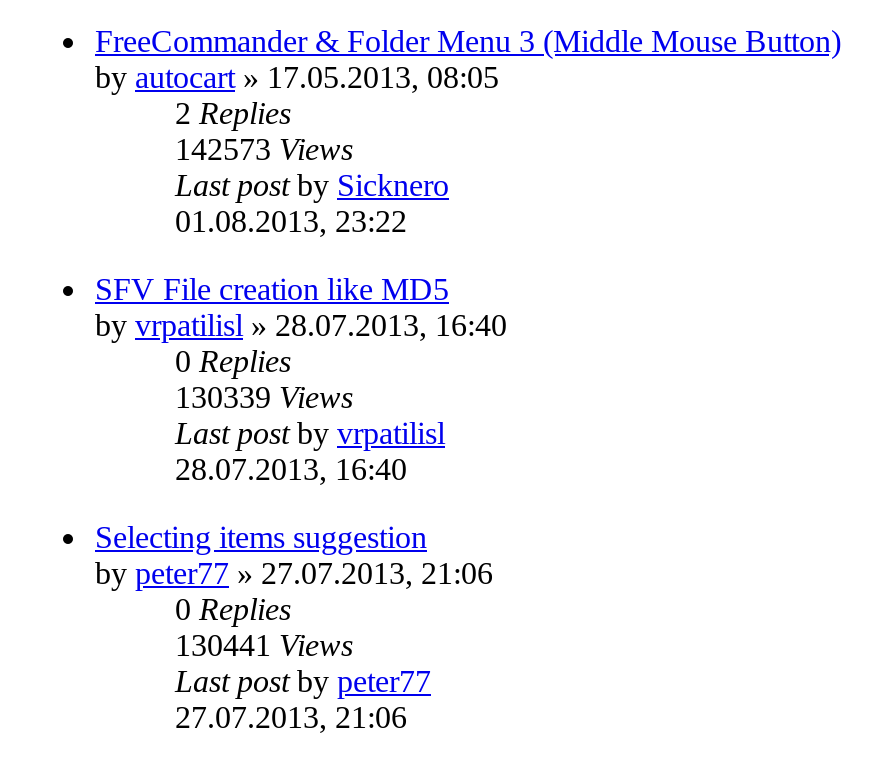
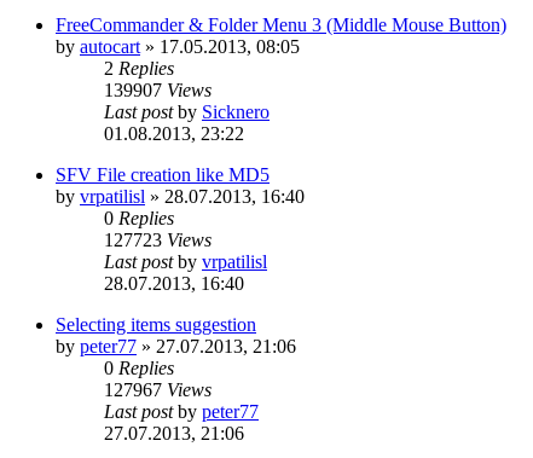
- 142573 Views
+ 139907 Views

- 130339 Views
+ 127723 Views

- 130441 Views
+ 127967 Views
